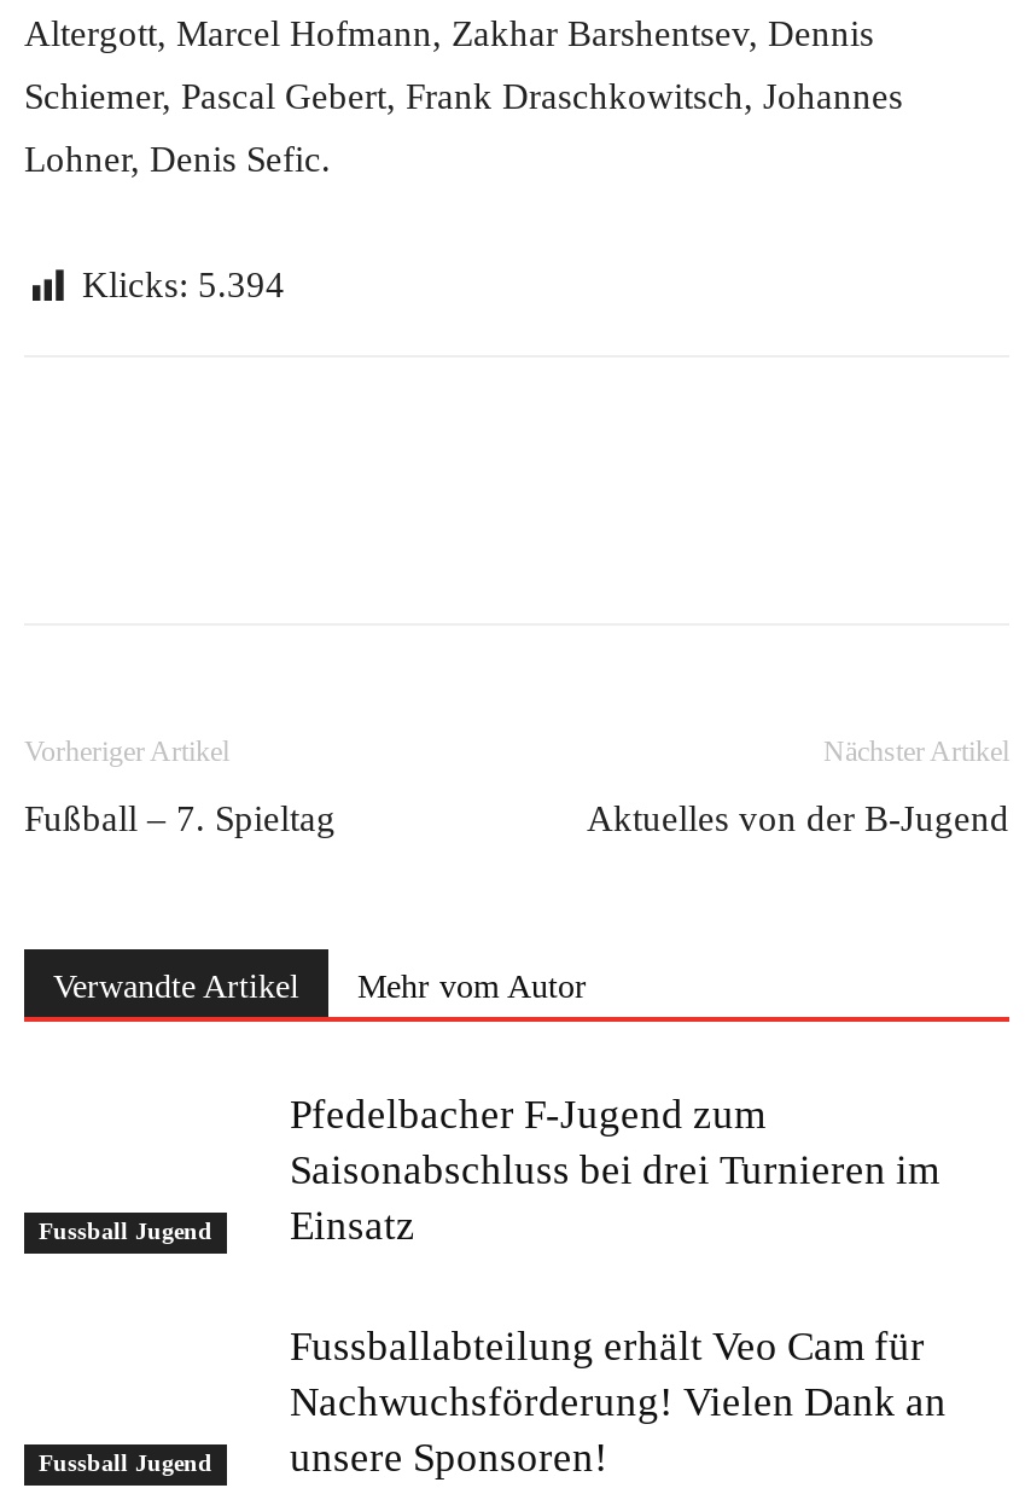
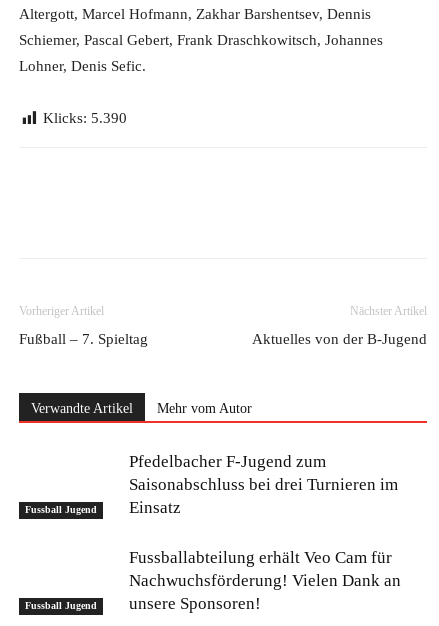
- Klicks: 5.394
+ Klicks: 5.390
